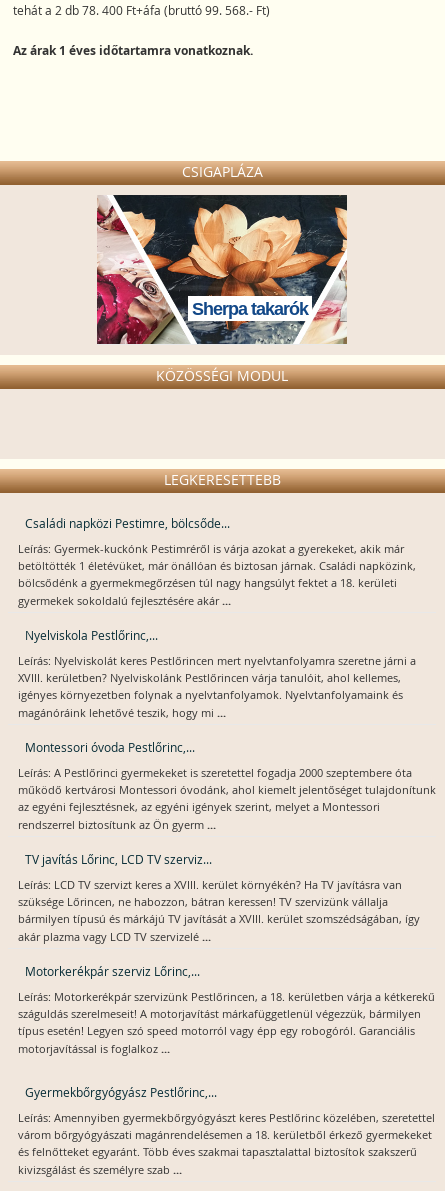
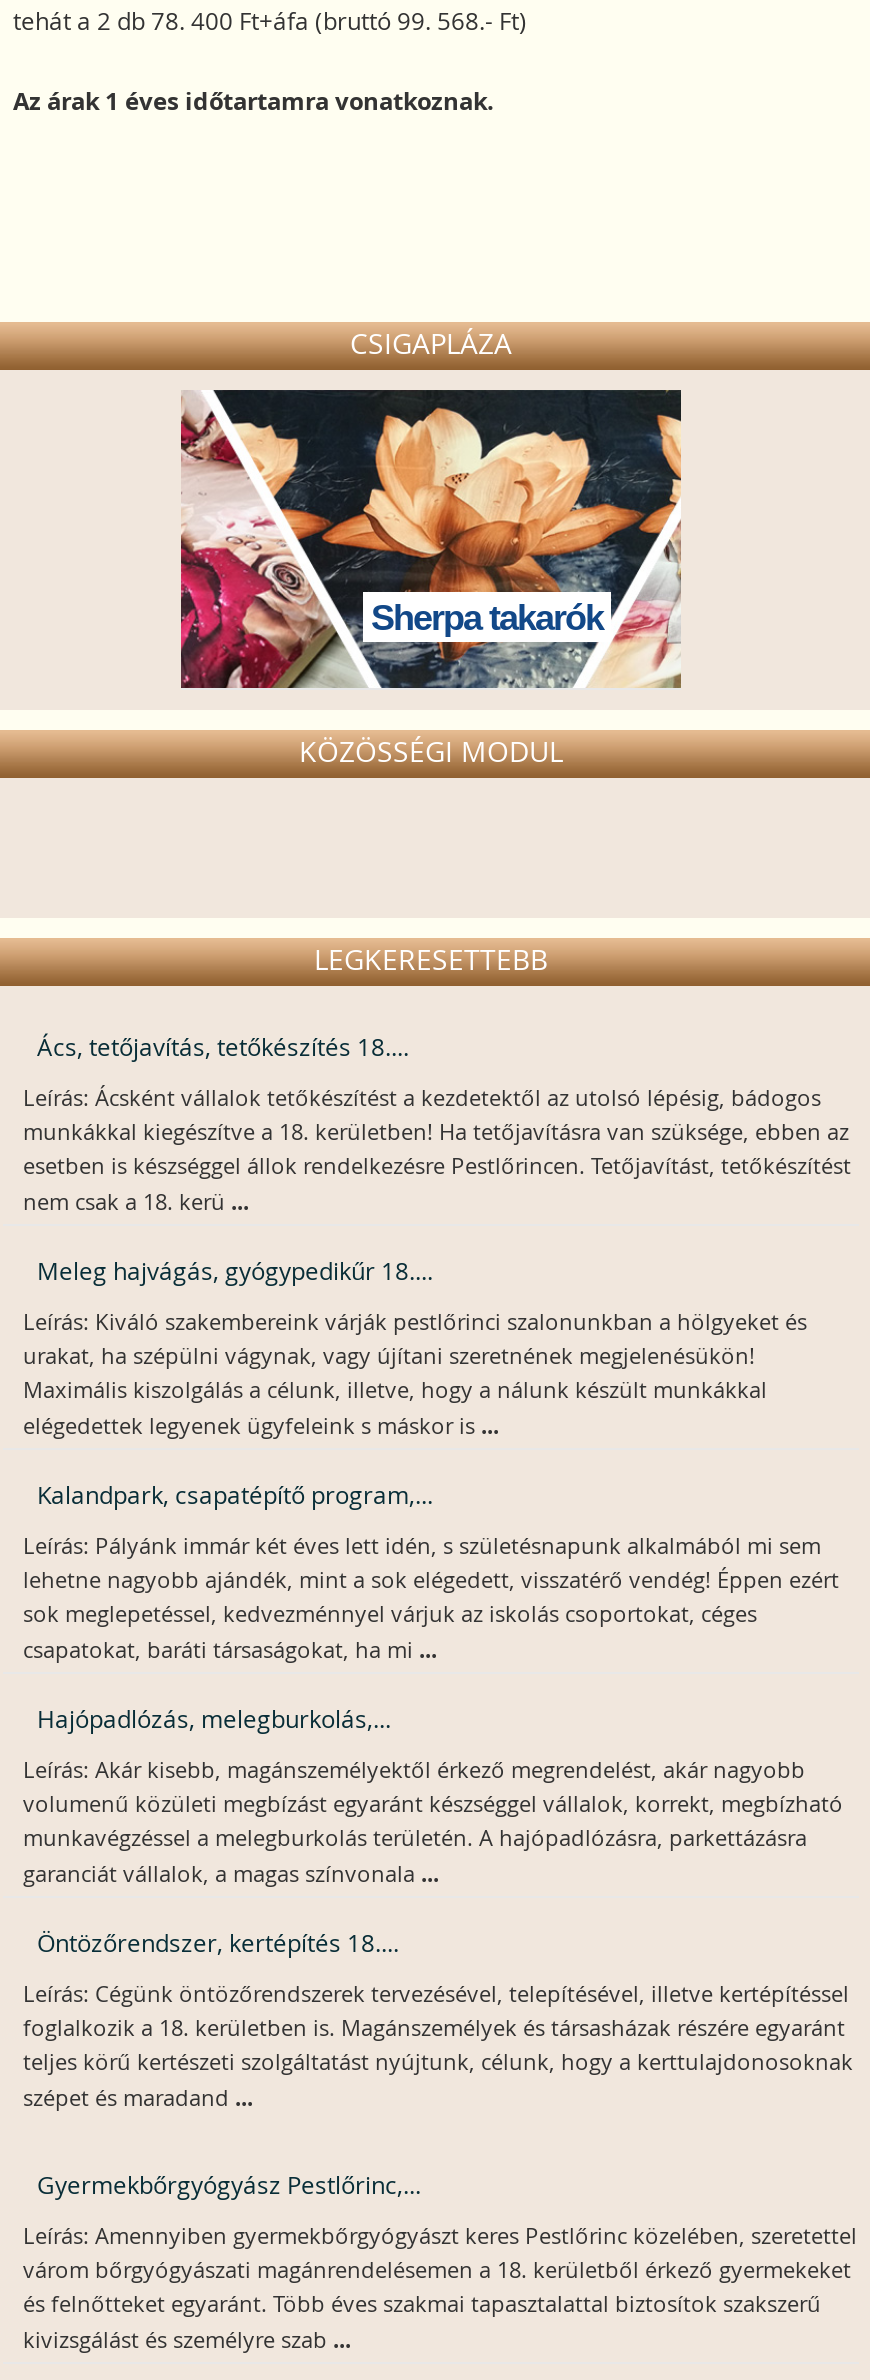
- Családi napközi Pestimre, bölcsőde...
+ Ács, tetőjavítás, tetőkészítés 18....

- Leírás: Gyermek-kuckónk Pestimréről is várja azokat a gyerekeket, akik már
- betöltötték 1 életévüket, már önállóan és biztosan járnak. Családi napközink,
- bölcsődénk a gyermekmegőrzésen túl nagy hangsúlyt fektet a 18. kerületi
- gyermekek sokoldalú fejlesztésére akár...
+ Leírás: Ácsként vállalok tetőkészítést a kezdetektől az utolsó lépésig, bádogos
+ munkákkal kiegészítve a 18. kerületben! Ha tetőjavításra van szüksége, ebben az
+ esetben is készséggel állok rendelkezésre Pestlőrincen. Tetőjavítást, tetőkészítést
+ nem csak a 18. kerü...

- Nyelviskola Pestlőrinc,...
+ Meleg hajvágás, gyógypedikűr 18....

- Leírás: Nyelviskolát keres Pestlőrincen mert nyelvtanfolyamra szeretne járni a
- XVIII. kerületben? Nyelviskolánk Pestlőrincen várja tanulóit, ahol kellemes,
- igényes környezetben folynak a nyelvtanfolyamok. Nyelvtanfolyamaink és
- magánóráink lehetővé teszik, hogy mi...
+ Leírás: Kiváló szakembereink várják pestlőrinci szalonunkban a hölgyeket és
+ urakat, ha szépülni vágynak, vagy újítani szeretnének megjelenésükön!
+ Maximális kiszolgálás a célunk, illetve, hogy a nálunk készült munkákkal
+ elégedettek legyenek ügyfeleink s máskor is...

- Montessori óvoda Pestlőrinc,...
+ Kalandpark, csapatépítő program,...

- Leírás: A Pestlőrinci gyermekeket is szeretettel fogadja 2000 szeptembere óta
- működő kertvárosi Montessori óvodánk, ahol kiemelt jelentőséget tulajdonítunk
- az egyéni fejlesztésnek, az egyéni igények szerint, melyet a Montessori
- rendszerrel biztosítunk az Ön gyerm...
+ Leírás: Pályánk immár két éves lett idén, s születésnapunk alkalmából mi sem
+ lehetne nagyobb ajándék, mint a sok elégedett, visszatérő vendég! Éppen ezért
+ sok meglepetéssel, kedvezménnyel várjuk az iskolás csoportokat, céges
+ csapatokat, baráti társaságokat, ha mi...

- TV javítás Lőrinc, LCD TV szerviz...
+ Hajópadlózás, melegburkolás,...

- Leírás: LCD TV szervizt keres a XVIII. kerület környékén? Ha TV javításra van
- szüksége Lőrincen, ne habozzon, bátran keressen! TV szervizünk vállalja
- bármilyen típusú és márkájú TV javítását a XVIII. kerület szomszédságában, így
- akár plazma vagy LCD TV szervizelé...
+ Leírás: Akár kisebb, magánszemélyektől érkező megrendelést, akár nagyobb
+ volumenű közületi megbízást egyaránt készséggel vállalok, korrekt, megbízható
+ munkavégzéssel a melegburkolás területén. A hajópadlózásra, parkettázásra
+ garanciát vállalok, a magas színvonala...

- Motorkerékpár szerviz Lőrinc,...
+ Öntözőrendszer, kertépítés 18....

- Leírás: Motorkerékpár szervizünk Pestlőrincen, a 18. kerületben várja a kétkerekű
- száguldás szerelmeseit! A motorjavítást márkafüggetlenül végezzük, bármilyen
- típus esetén! Legyen szó speed motorról vagy épp egy robogóról. Garanciális
- motorjavítással is foglalkoz...
+ Leírás: Cégünk öntözőrendszerek tervezésével, telepítésével, illetve kertépítéssel
+ foglalkozik a 18. kerületben is. Magánszemélyek és társasházak részére egyaránt
+ teljes körű kertészeti szolgáltatást nyújtunk, célunk, hogy a kerttulajdonosoknak
+ szépet és maradand...
